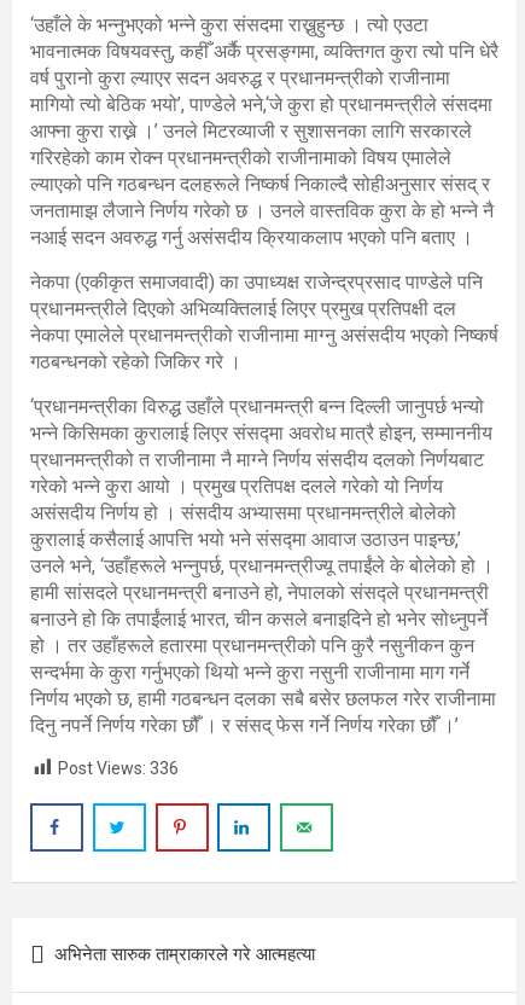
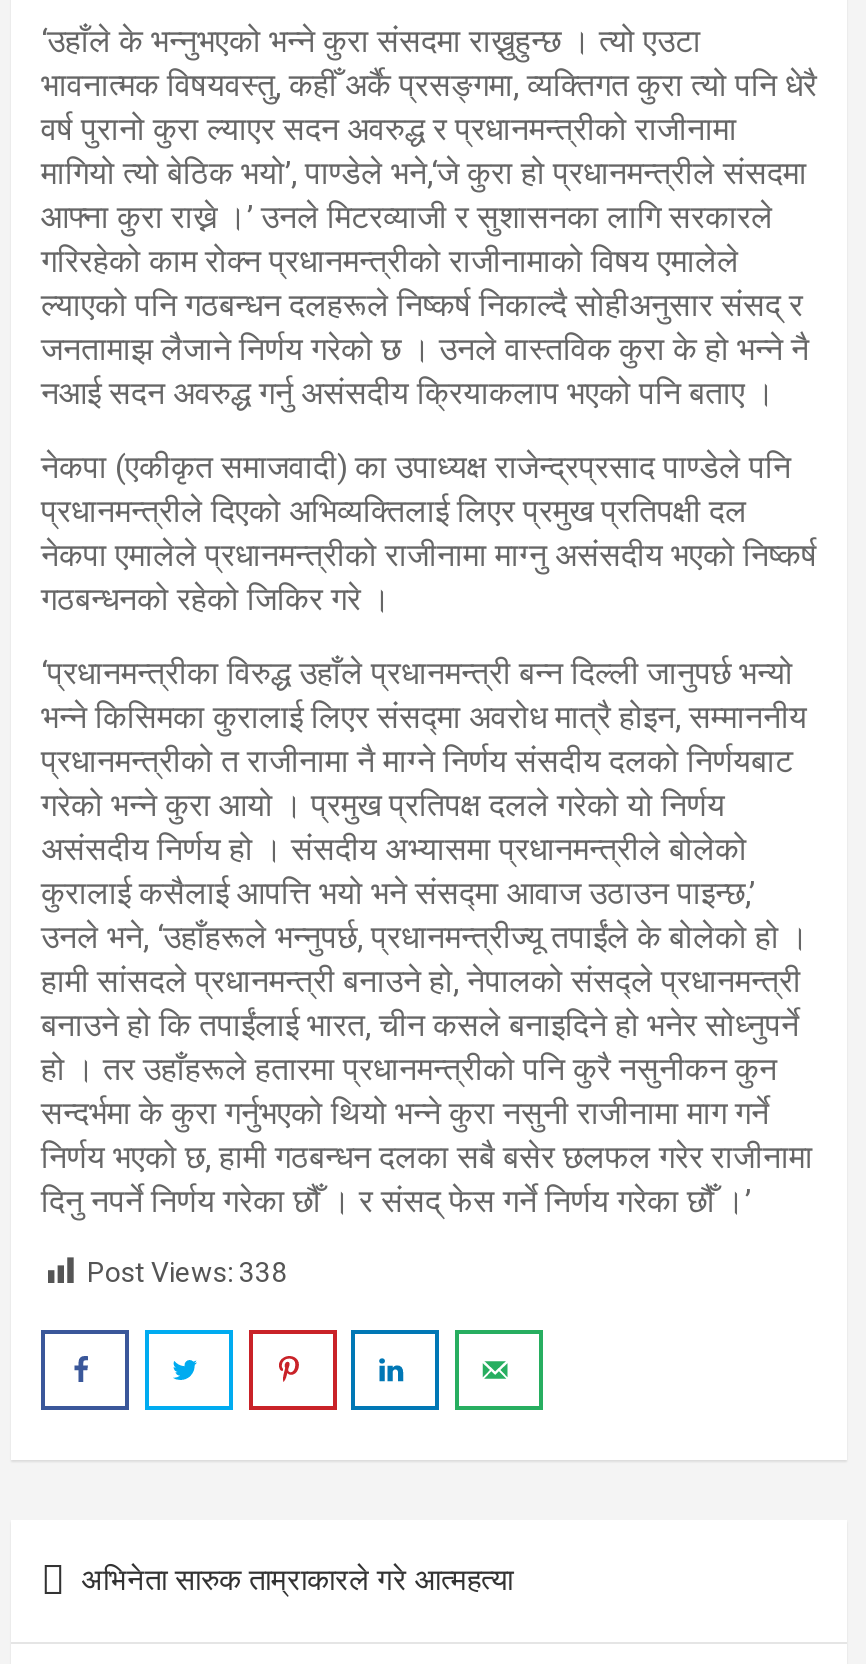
- Post Views: 336
+ Post Views: 338
